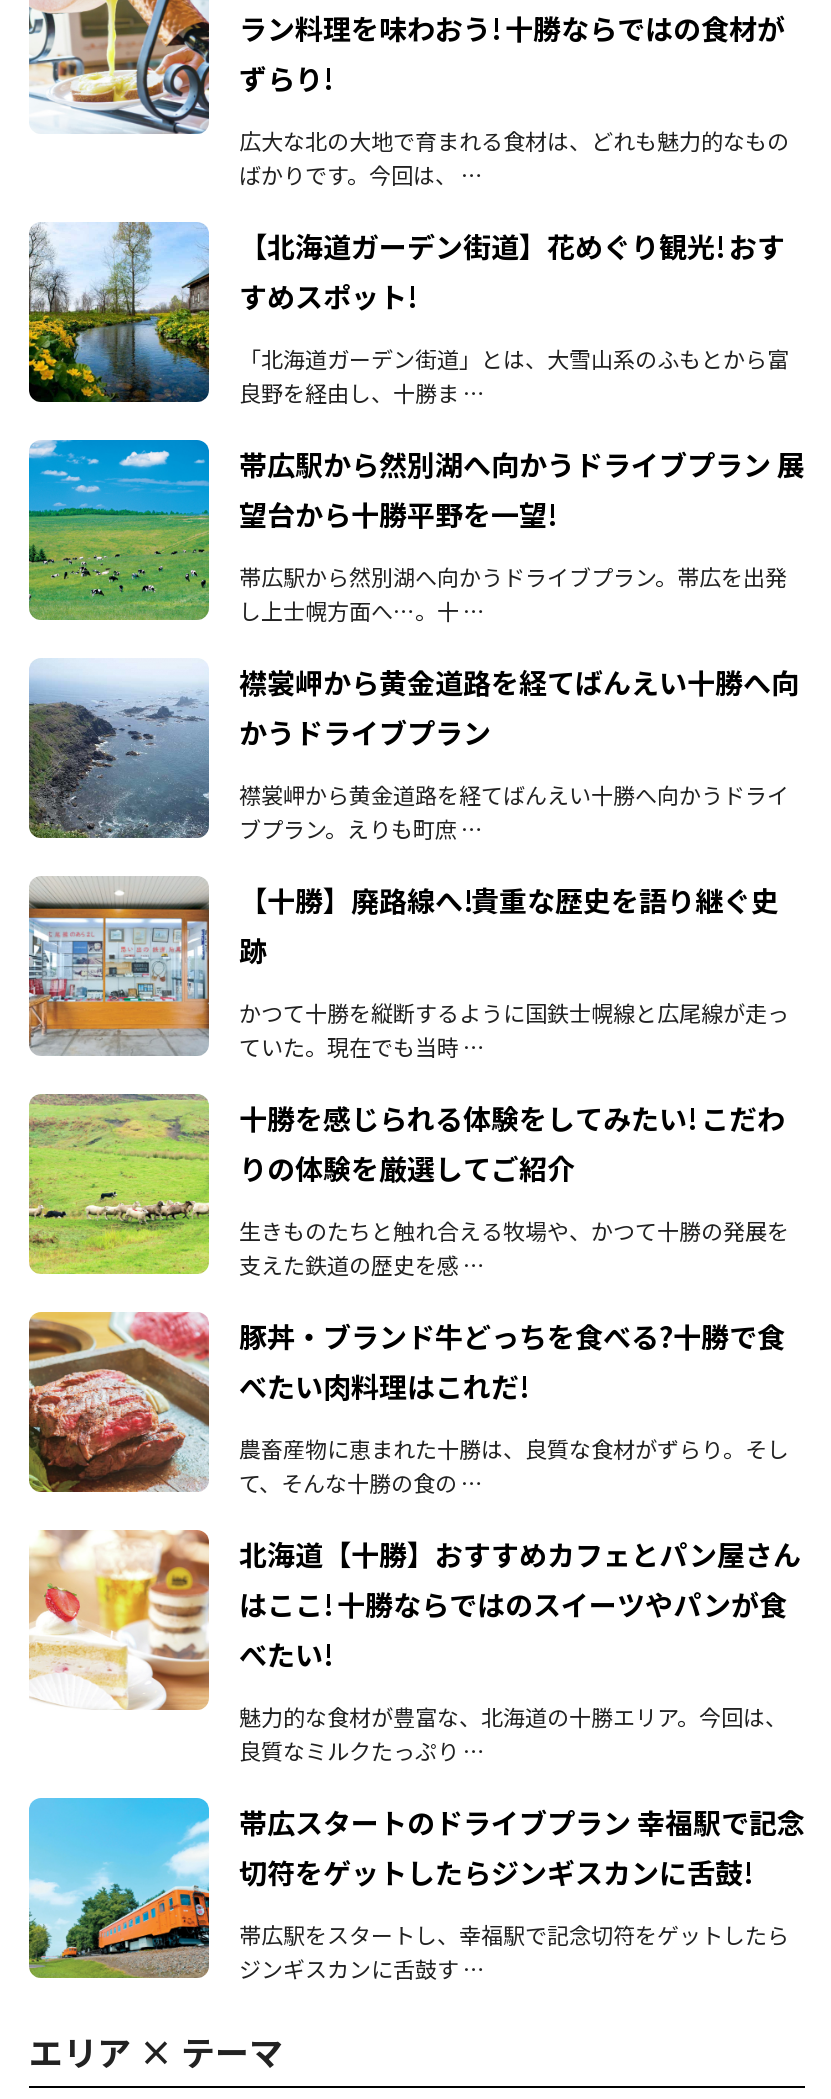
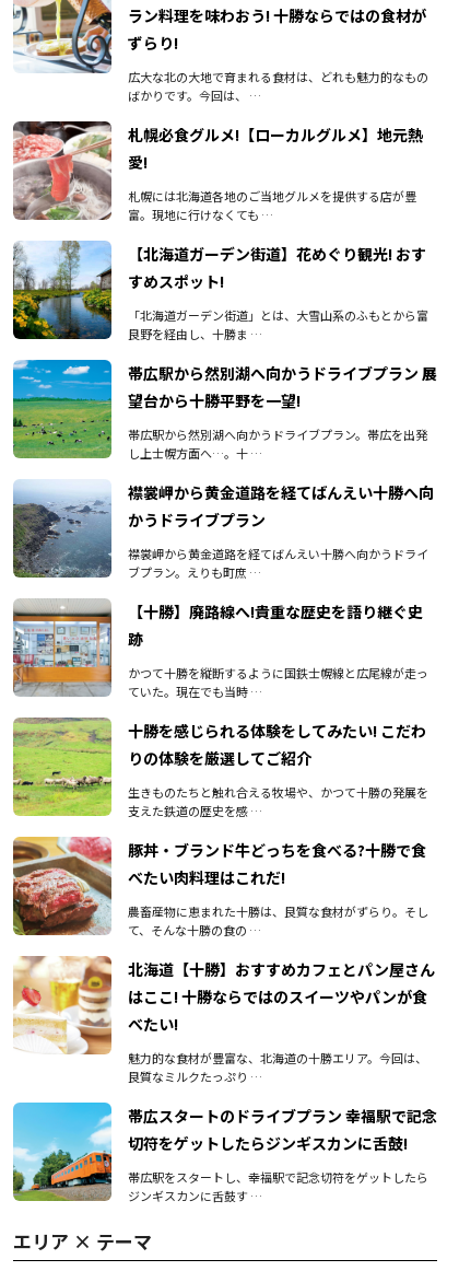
+ [image]
+ 札幌必食グルメ!【ローカルグルメ】地元熱
+ 愛!
+ 札幌には北海道各地のご当地グルメを提供する店が豊
+ 富。現地に行けなくても …
